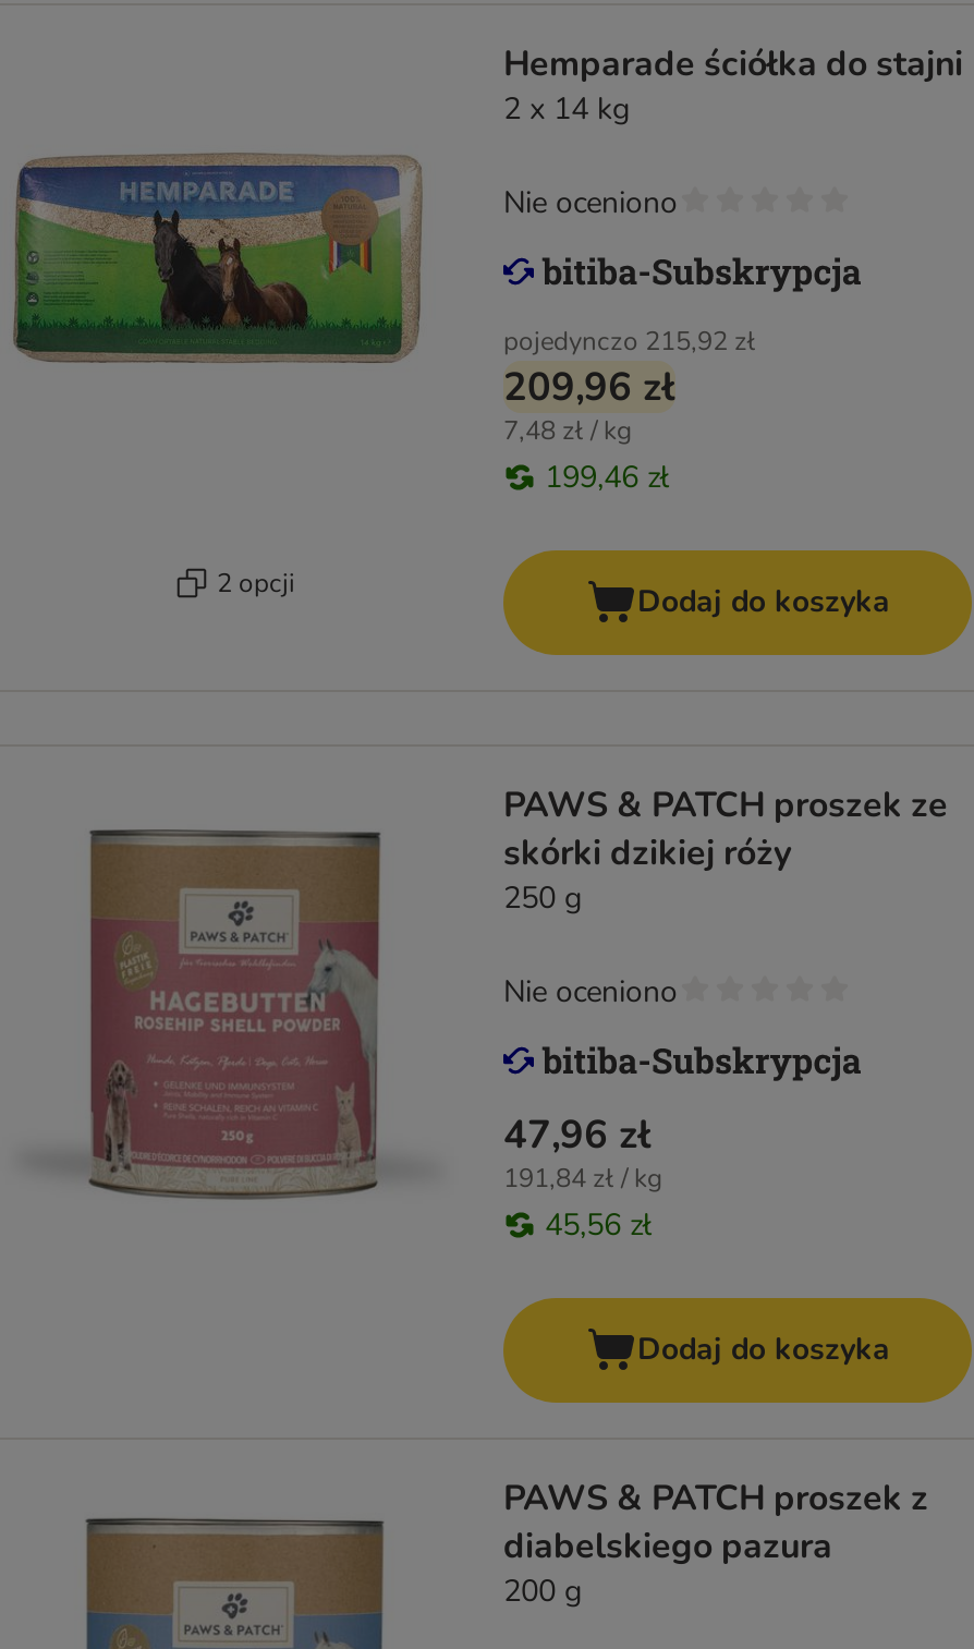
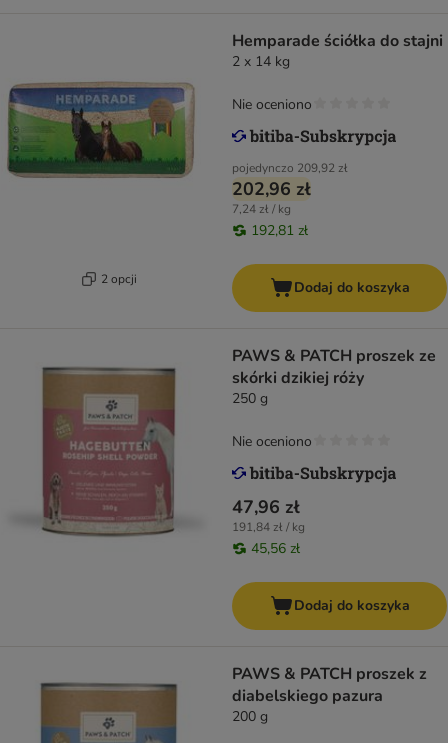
- pojedynczo 215,92 zł
+ pojedynczo 209,92 zł

- 209,96 zł
+ 202,96 zł

- 7,48 zł / kg
+ 7,24 zł / kg

- 199,46 zł
+ 192,81 zł
